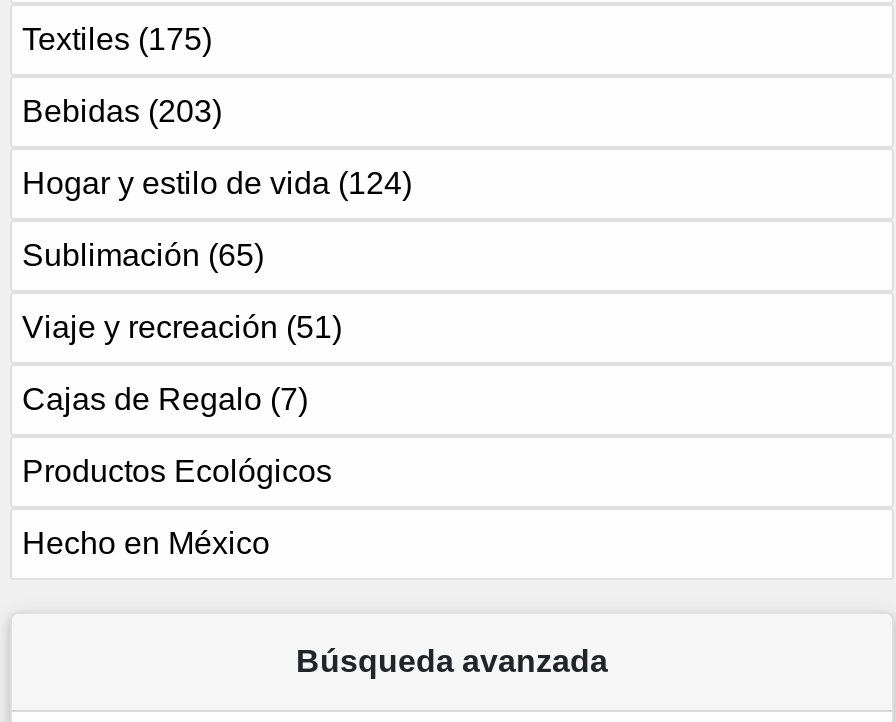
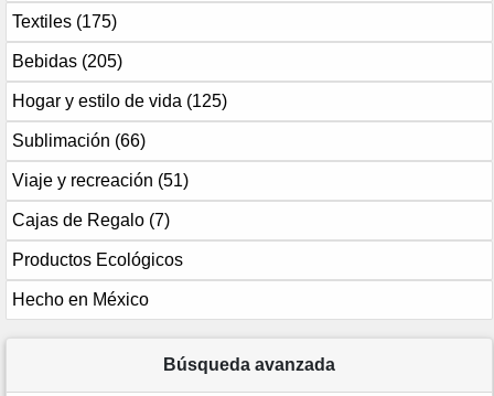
- Bebidas (203)
+ Bebidas (205)

- Hogar y estilo de vida (124)
+ Hogar y estilo de vida (125)

- Sublimación (65)
+ Sublimación (66)
